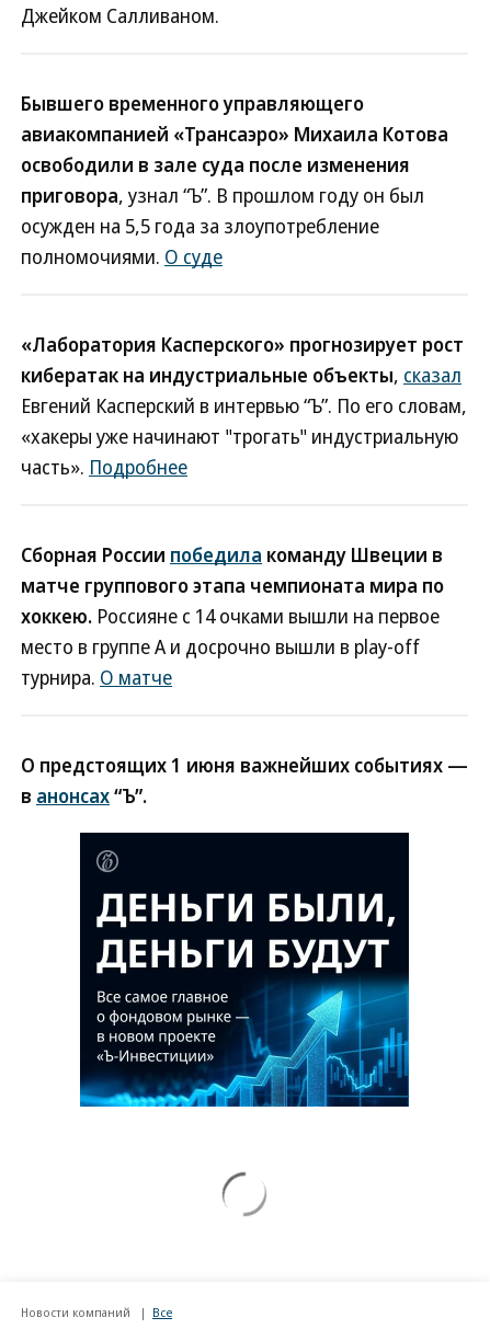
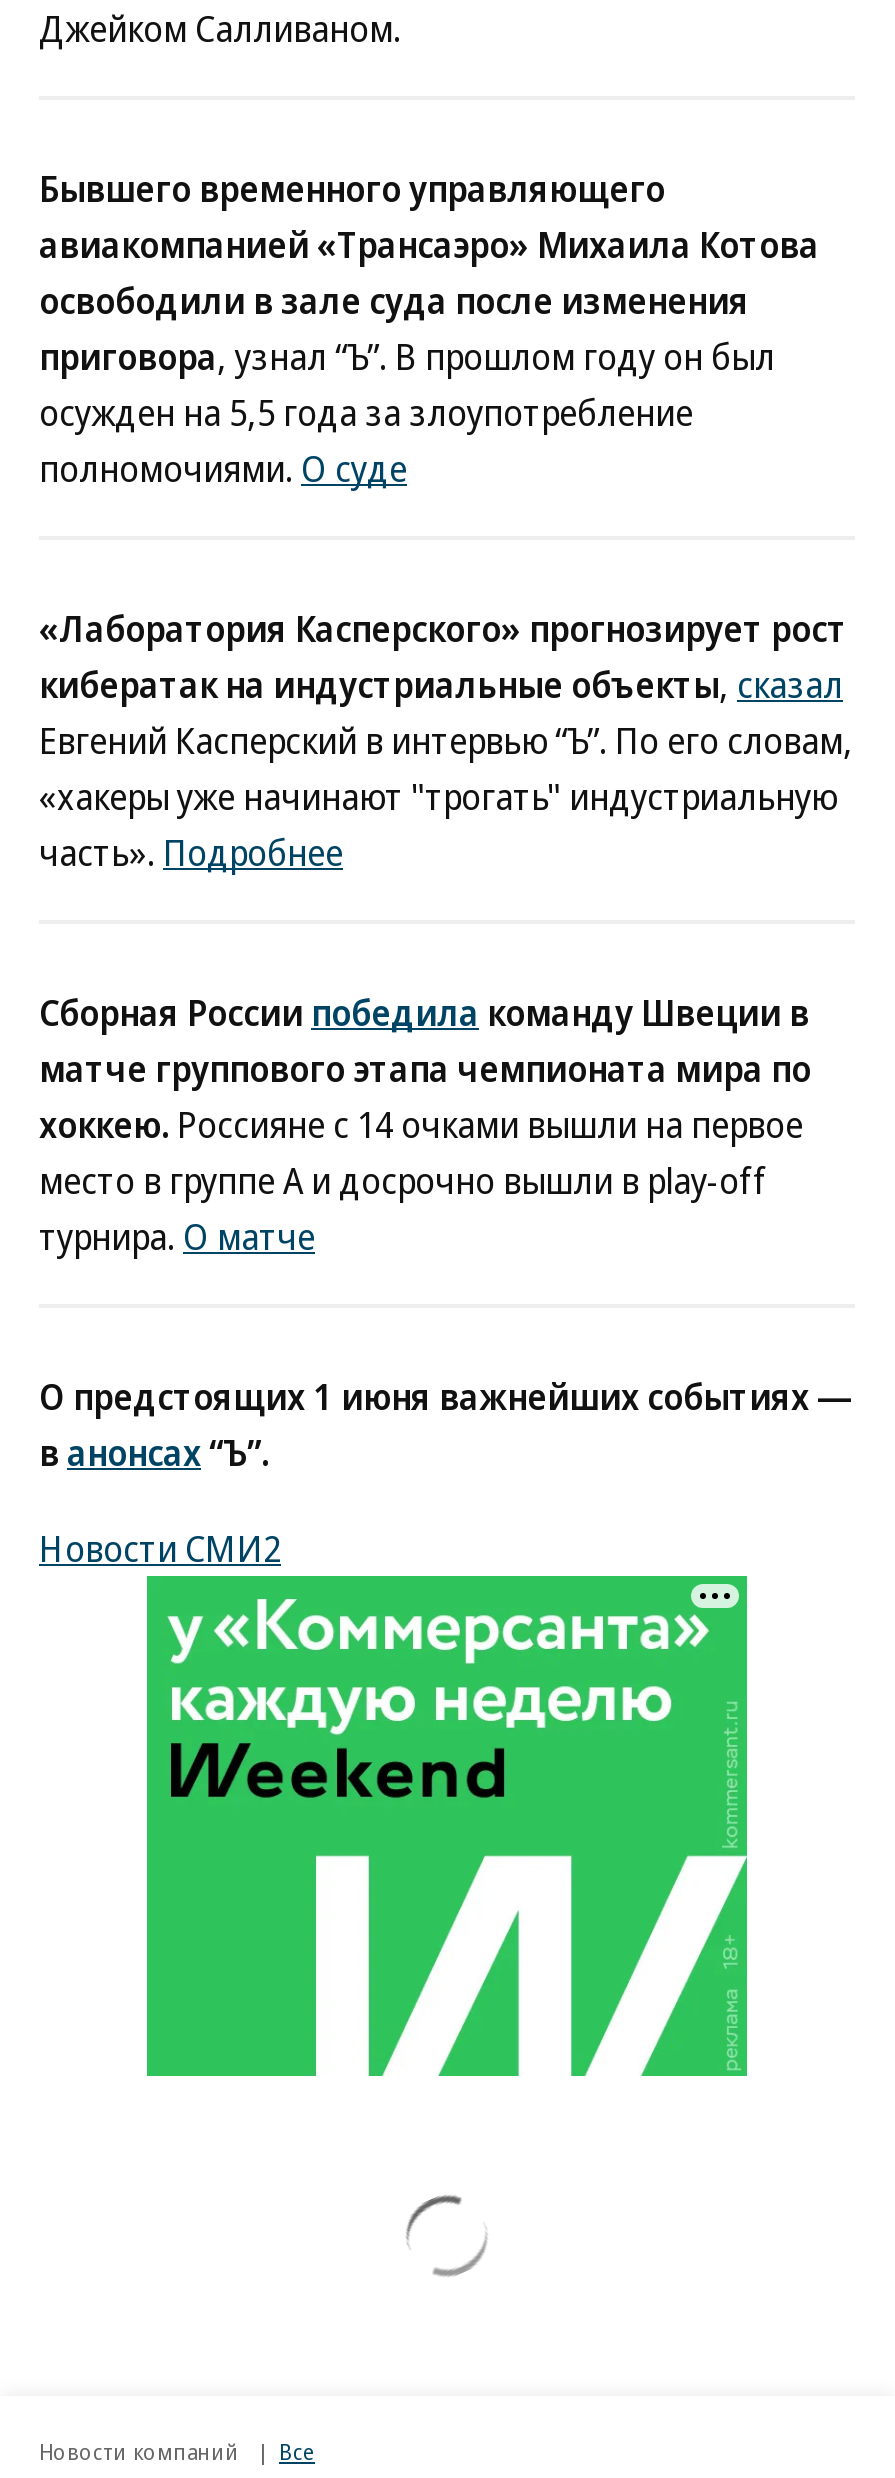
+ Новости СМИ2

- [image]
+ [image]
